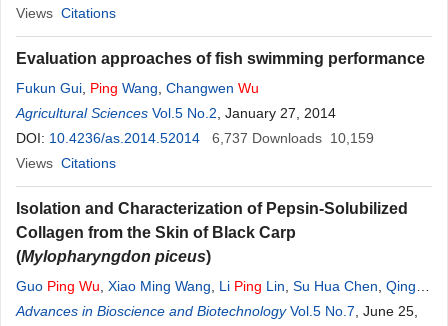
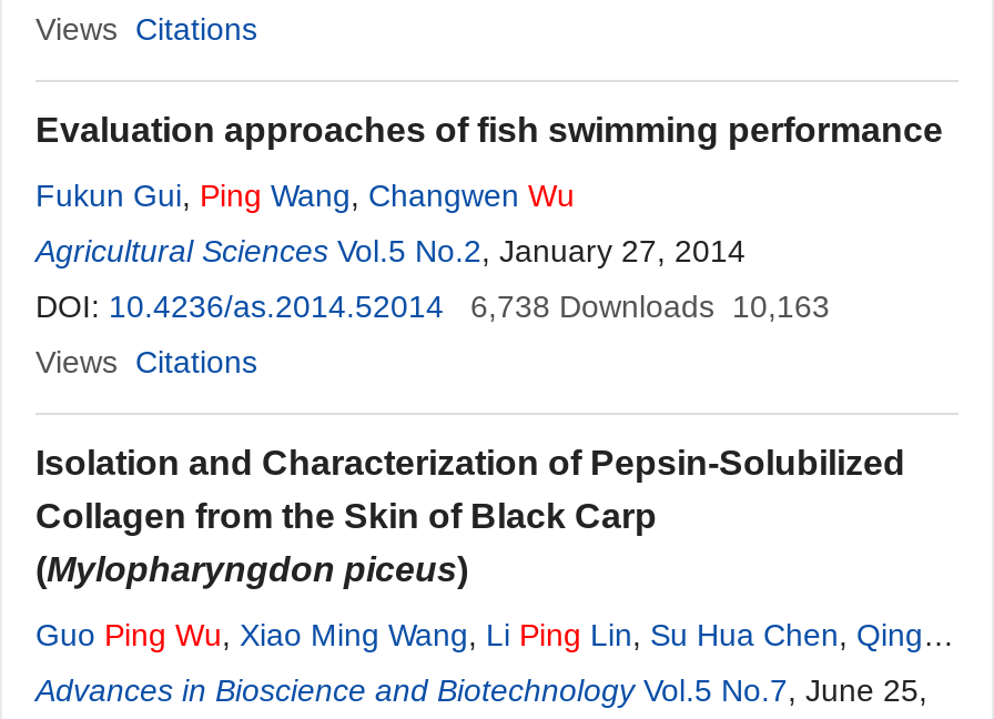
- DOI: 10.4236/as.2014.52014 6,737 Downloads 10,159
+ DOI: 10.4236/as.2014.52014 6,738 Downloads 10,163
